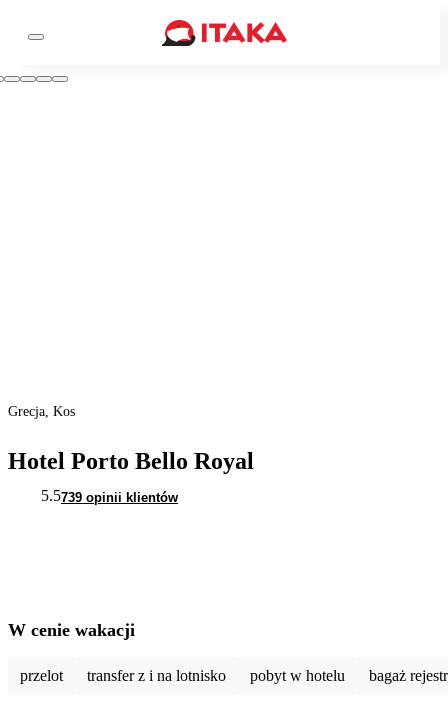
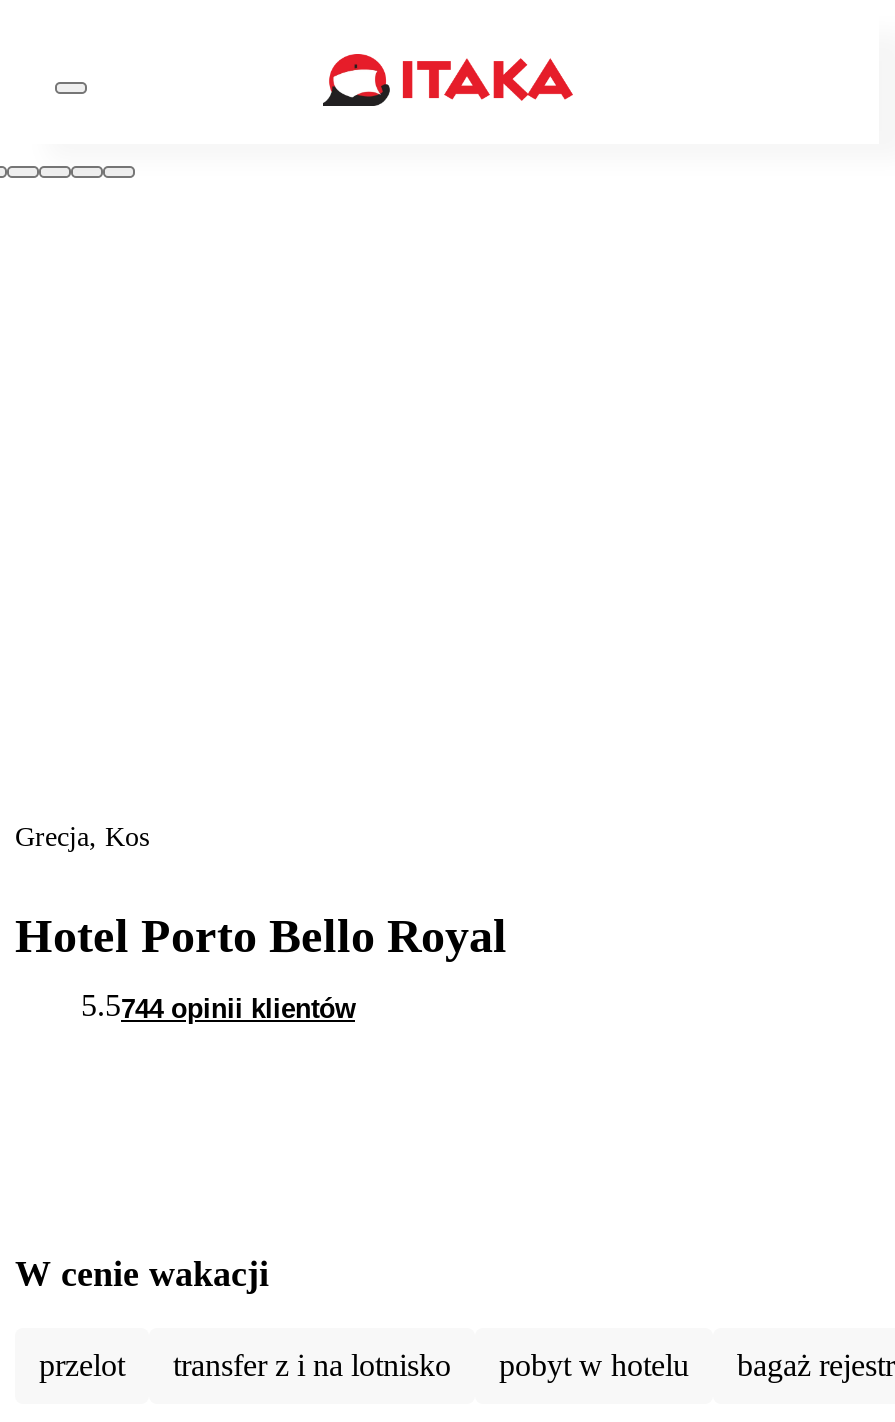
- 5.5739 opinii klientów
+ 5.5744 opinii klientów
